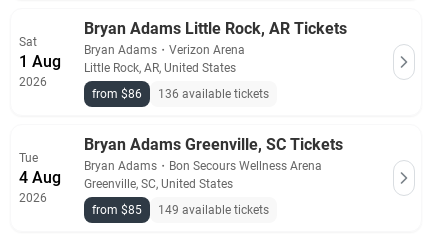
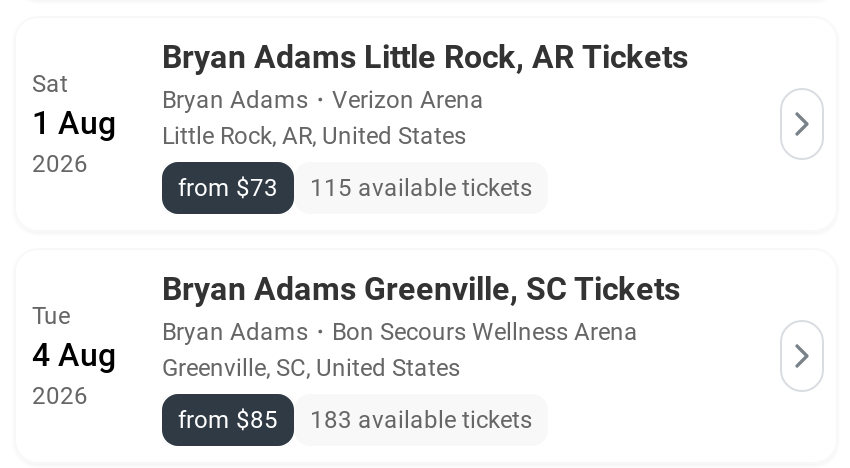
- from $86
+ from $73

- 136 available tickets
+ 115 available tickets

- 149 available tickets
+ 183 available tickets
